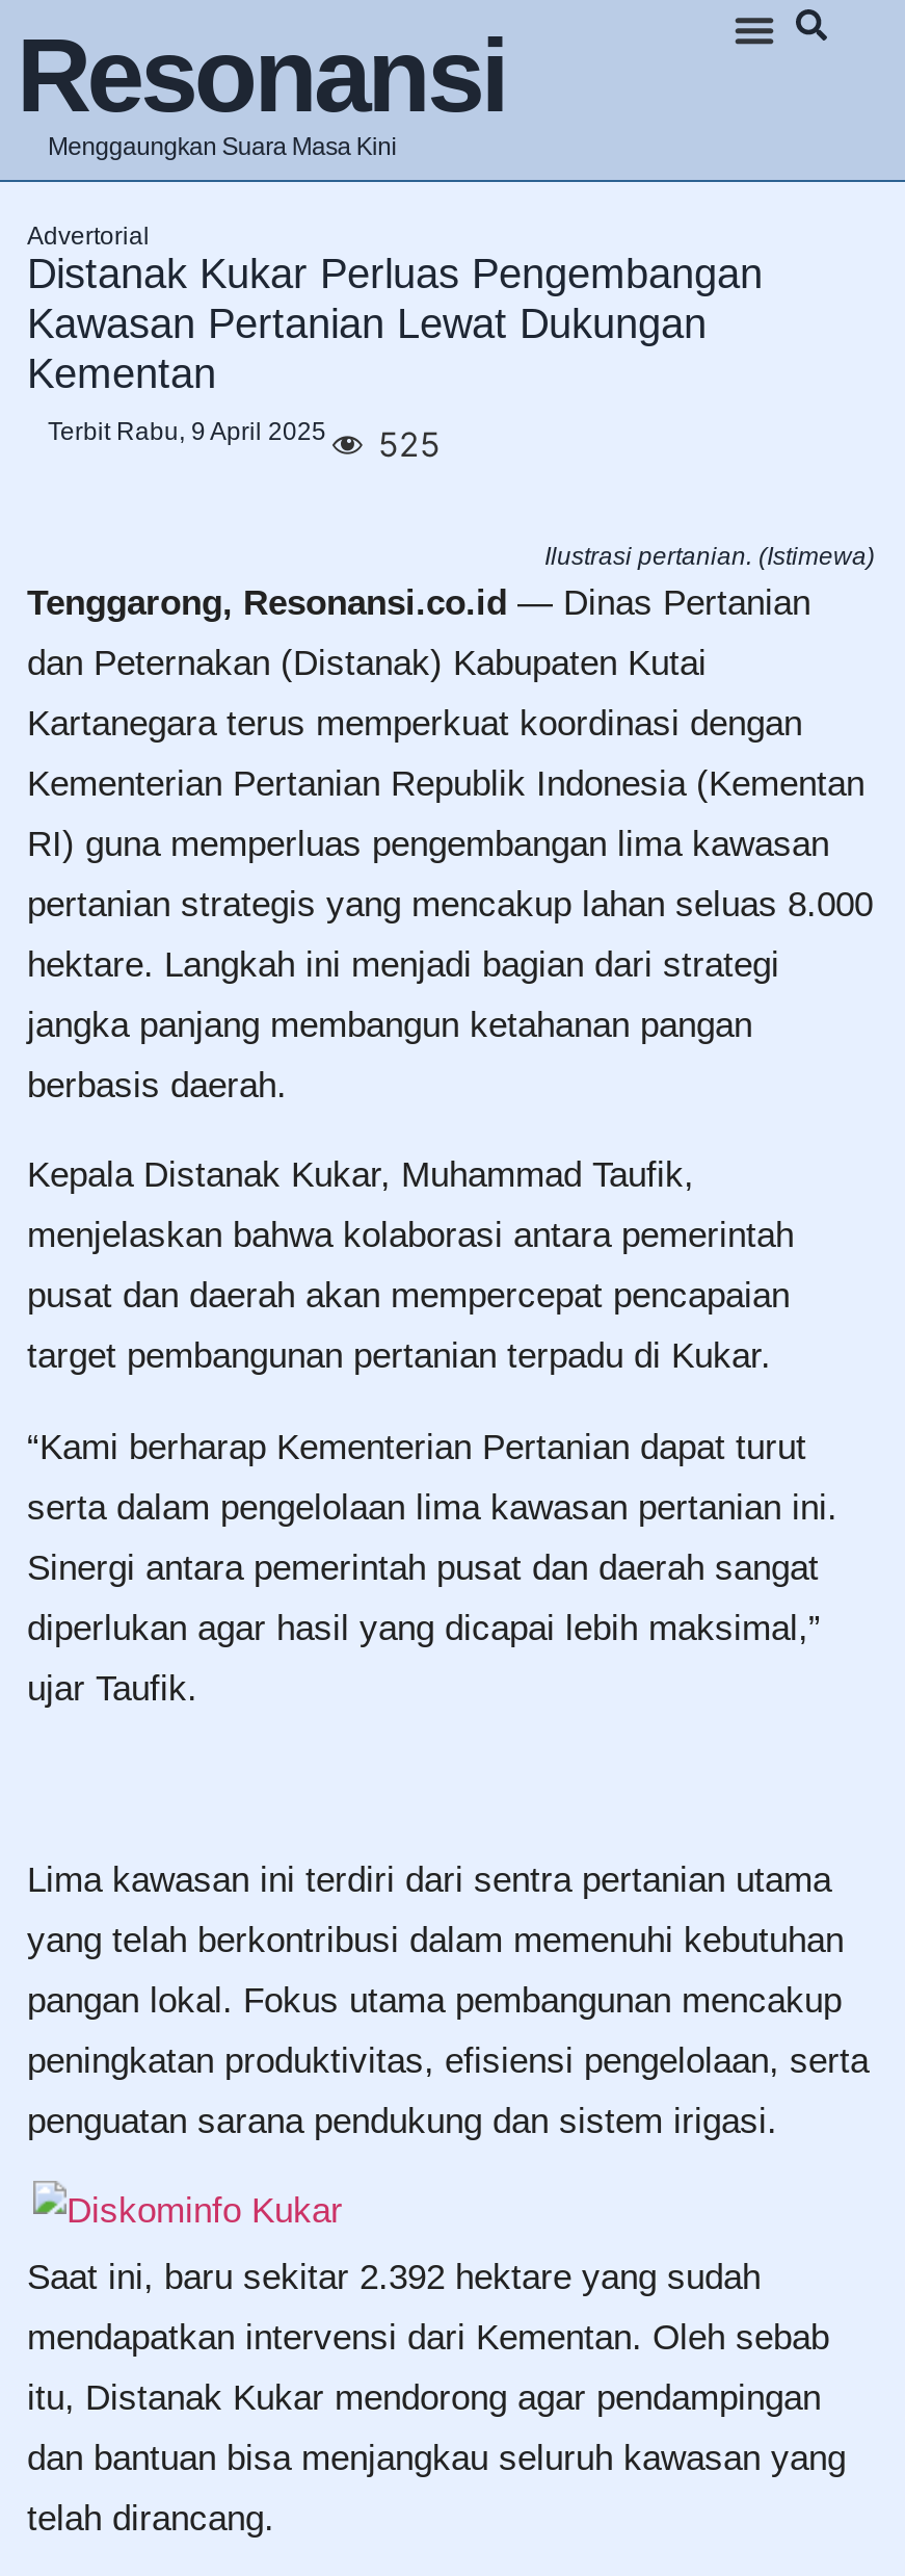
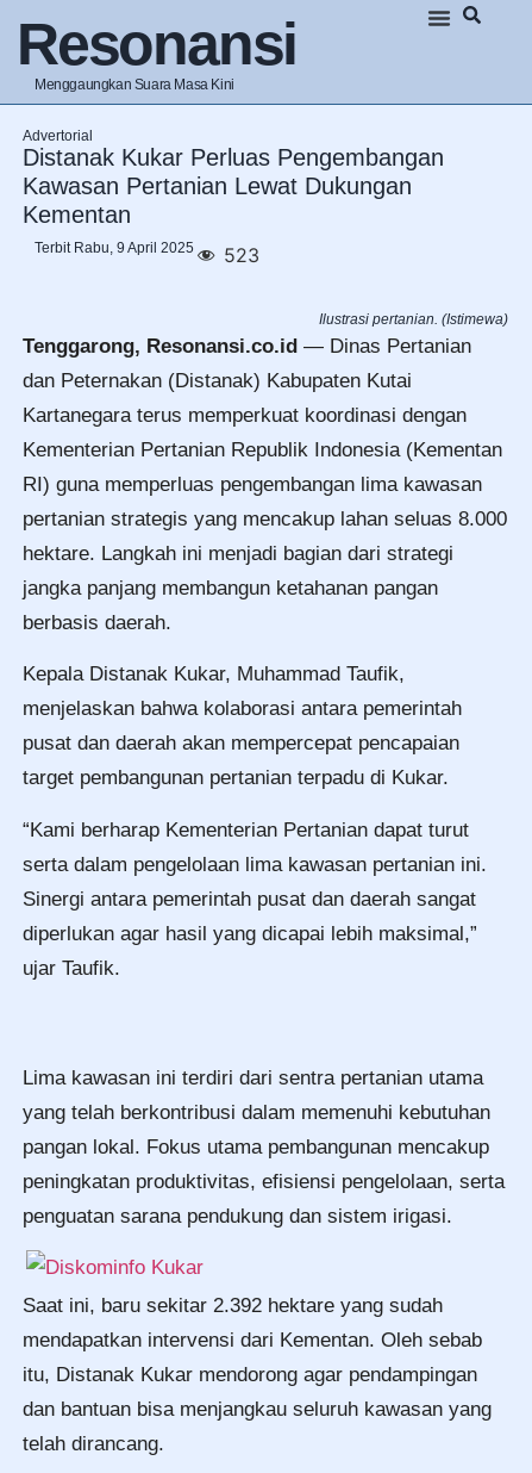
- Terbit Rabu, 9 April 2025 525
+ Terbit Rabu, 9 April 2025 523
